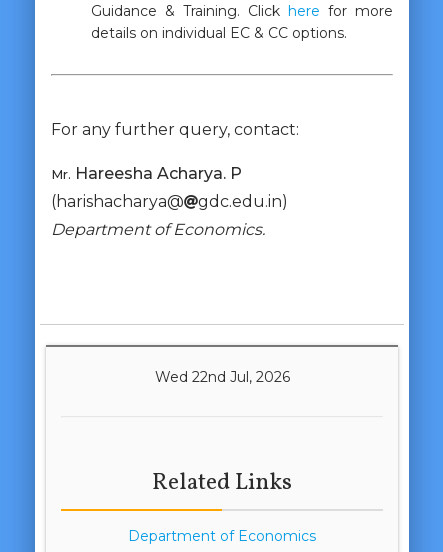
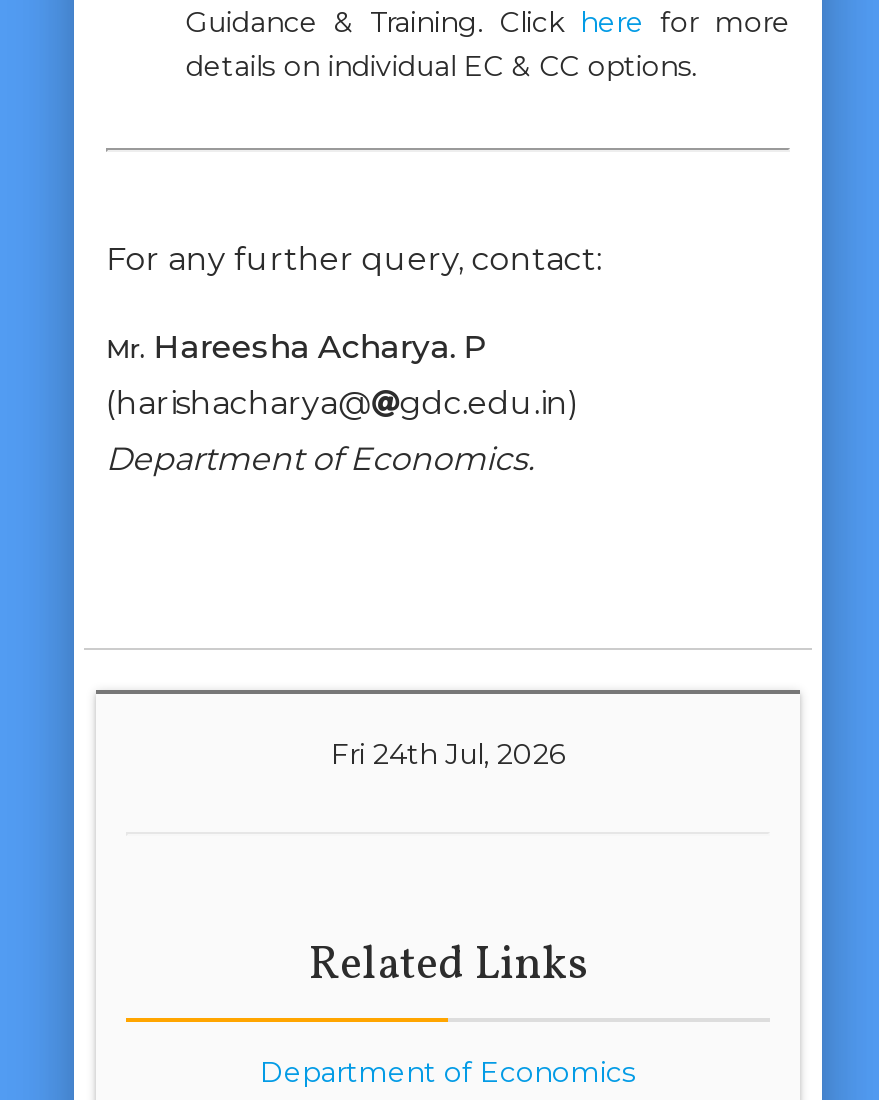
- Wed 22nd Jul, 2026
+ Fri 24th Jul, 2026
